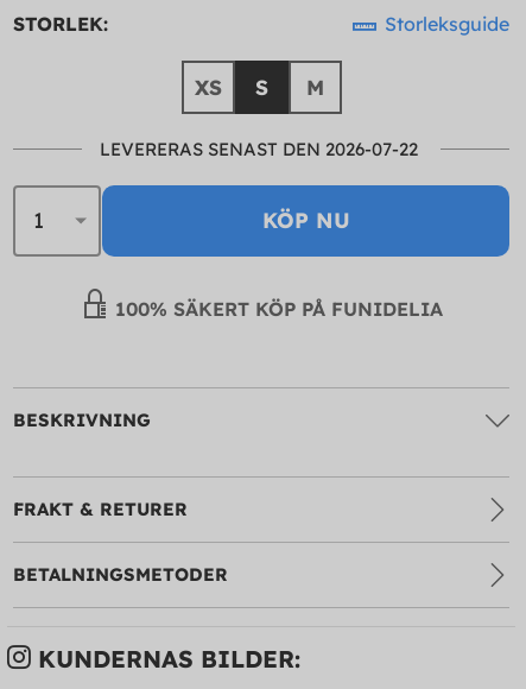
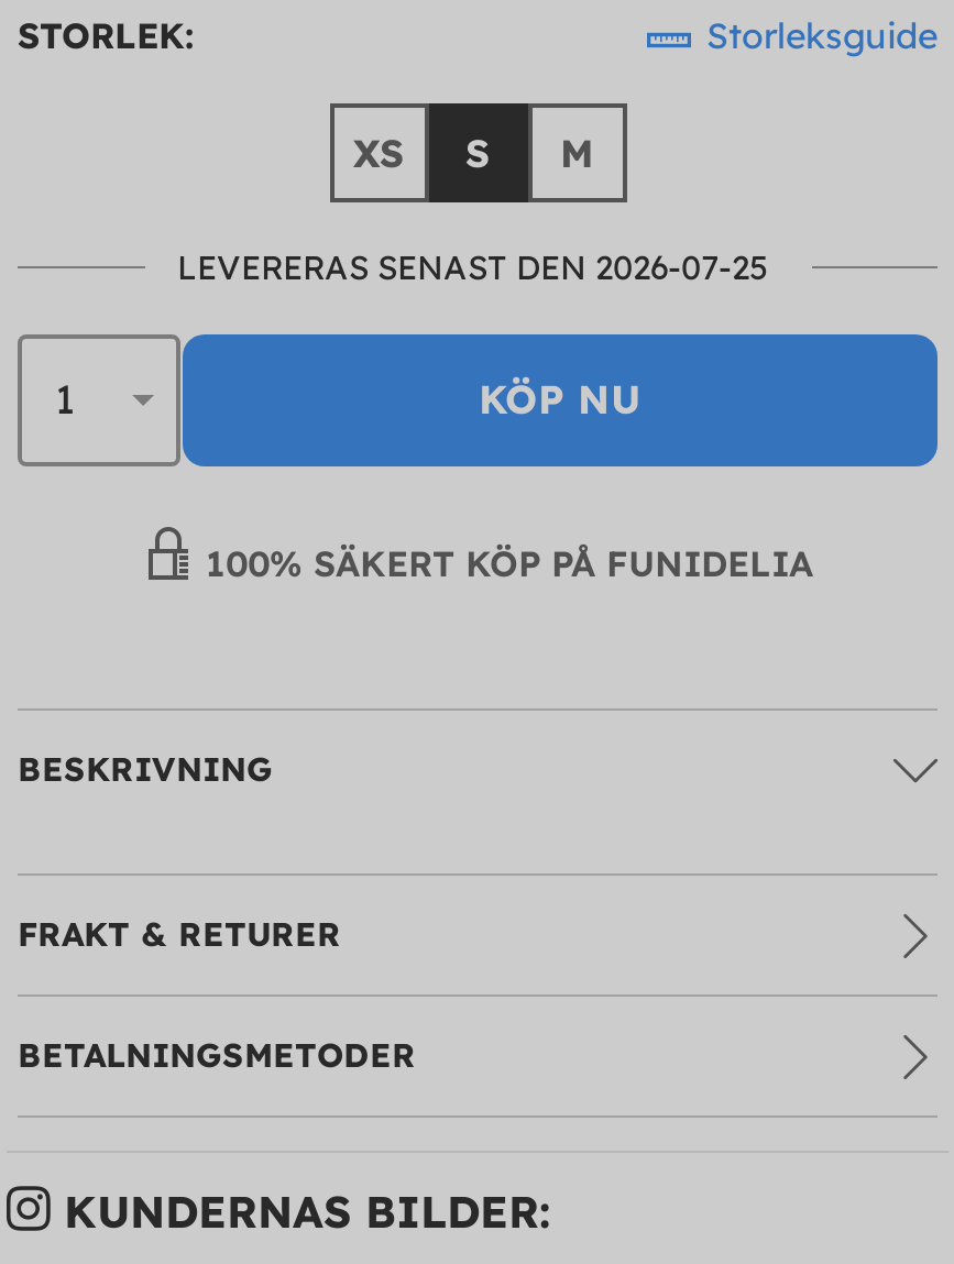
- LEVERERAS SENAST DEN 2026-07-22
+ LEVERERAS SENAST DEN 2026-07-25
